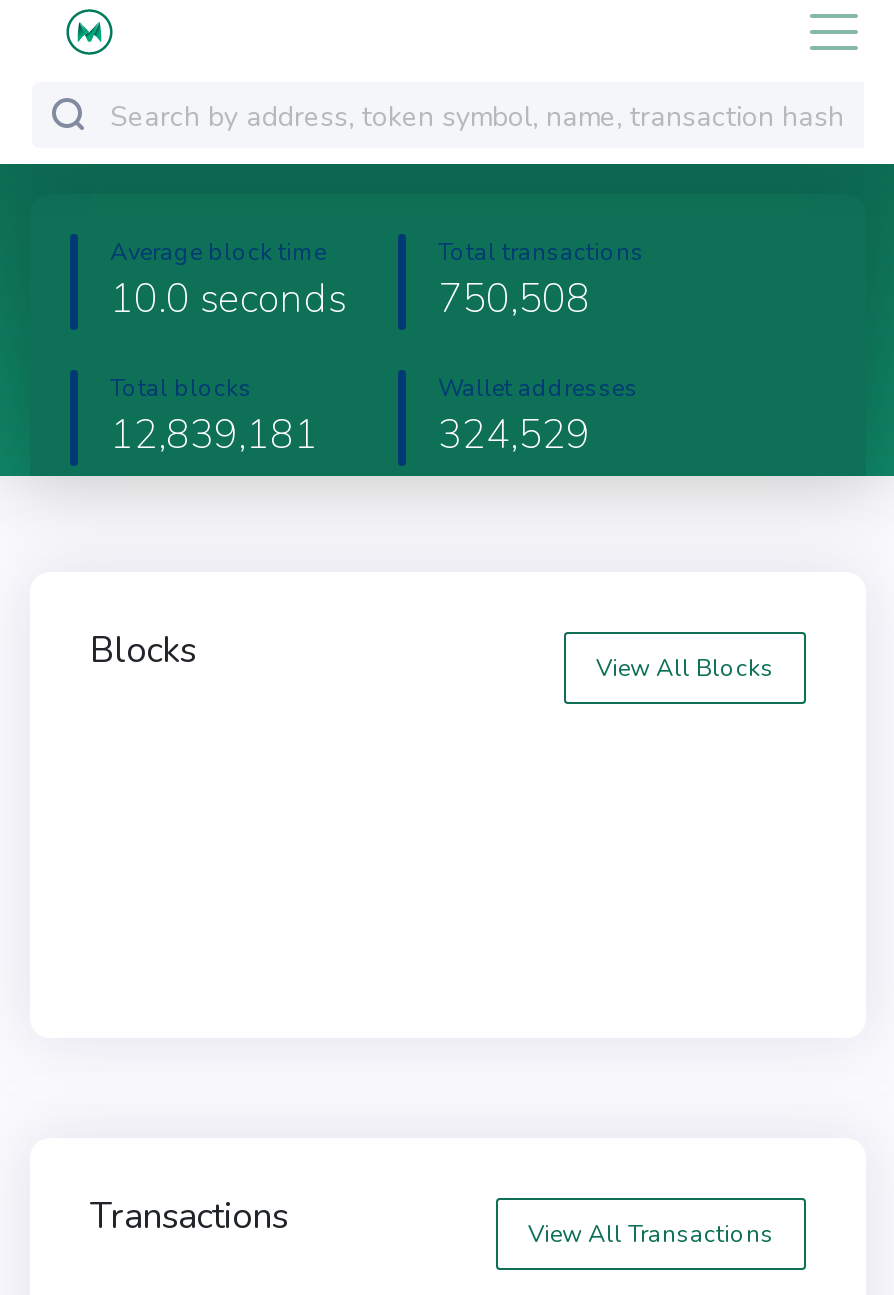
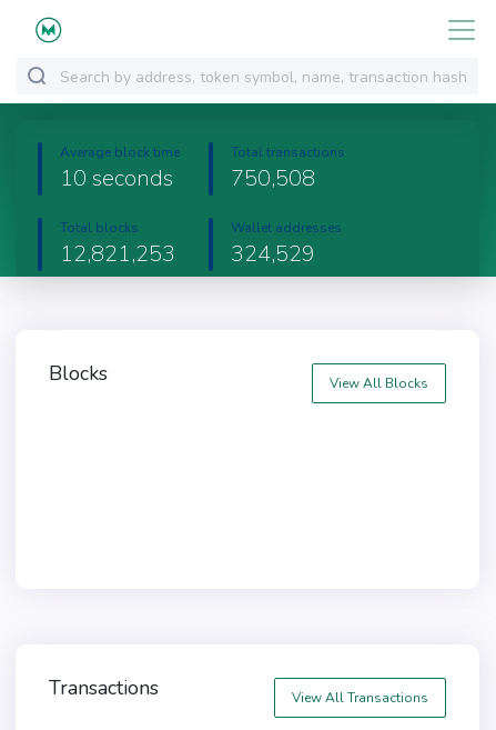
- 10.0 seconds 750,508
+ 10 seconds 750,508

- 12,839,181
+ 12,821,253
